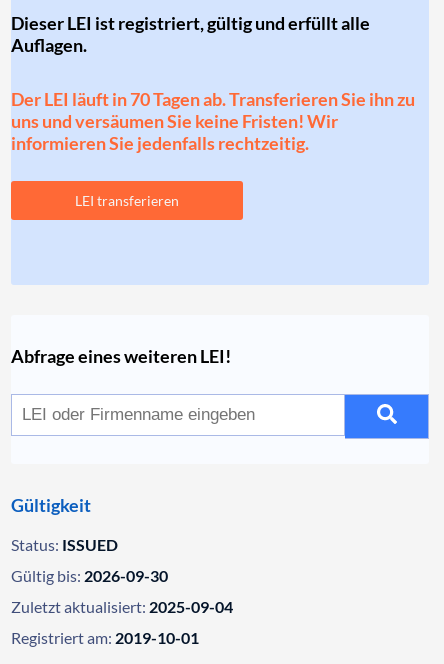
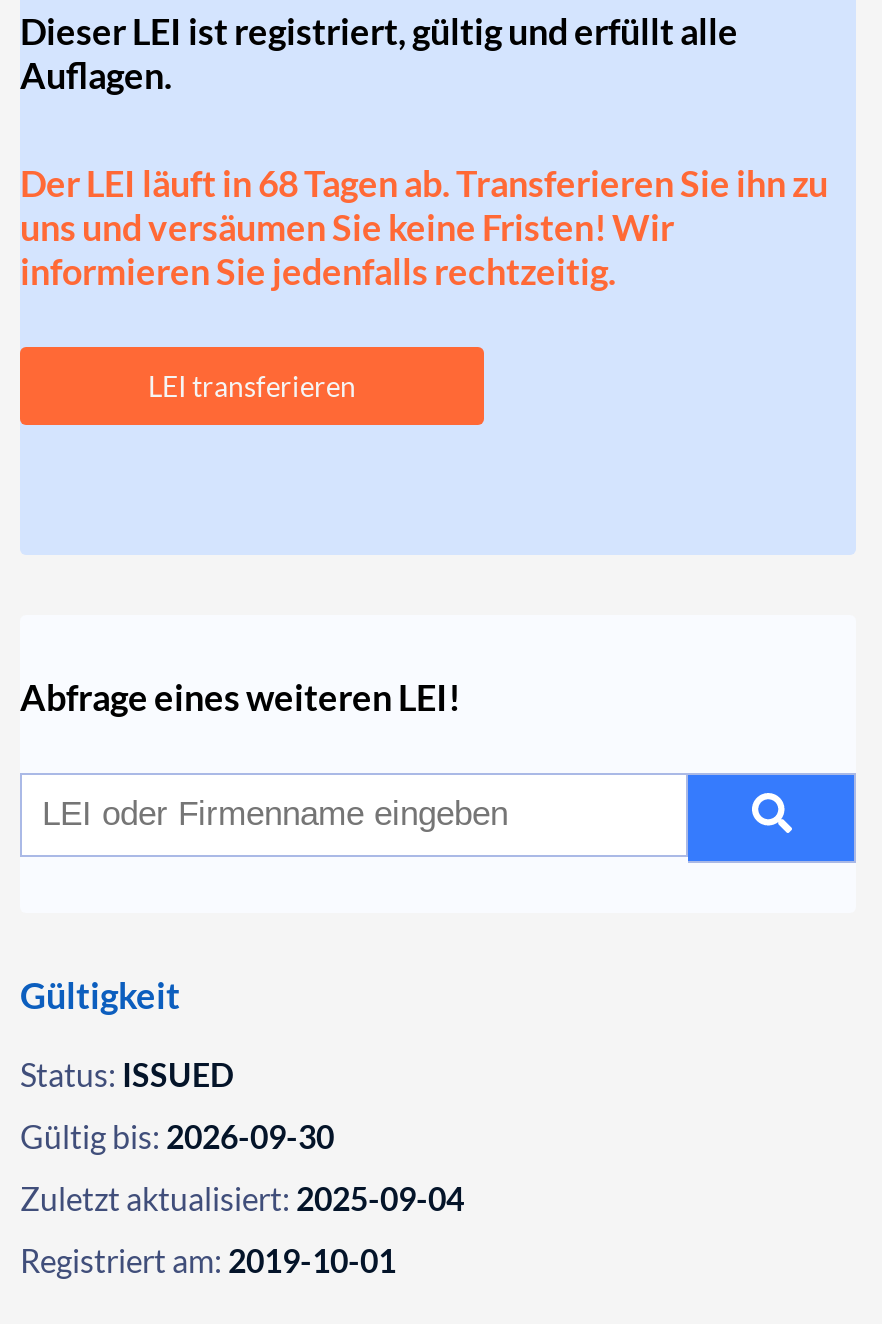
- Der LEI läuft in 70 Tagen ab. Transferieren Sie ihn zu
+ Der LEI läuft in 68 Tagen ab. Transferieren Sie ihn zu
